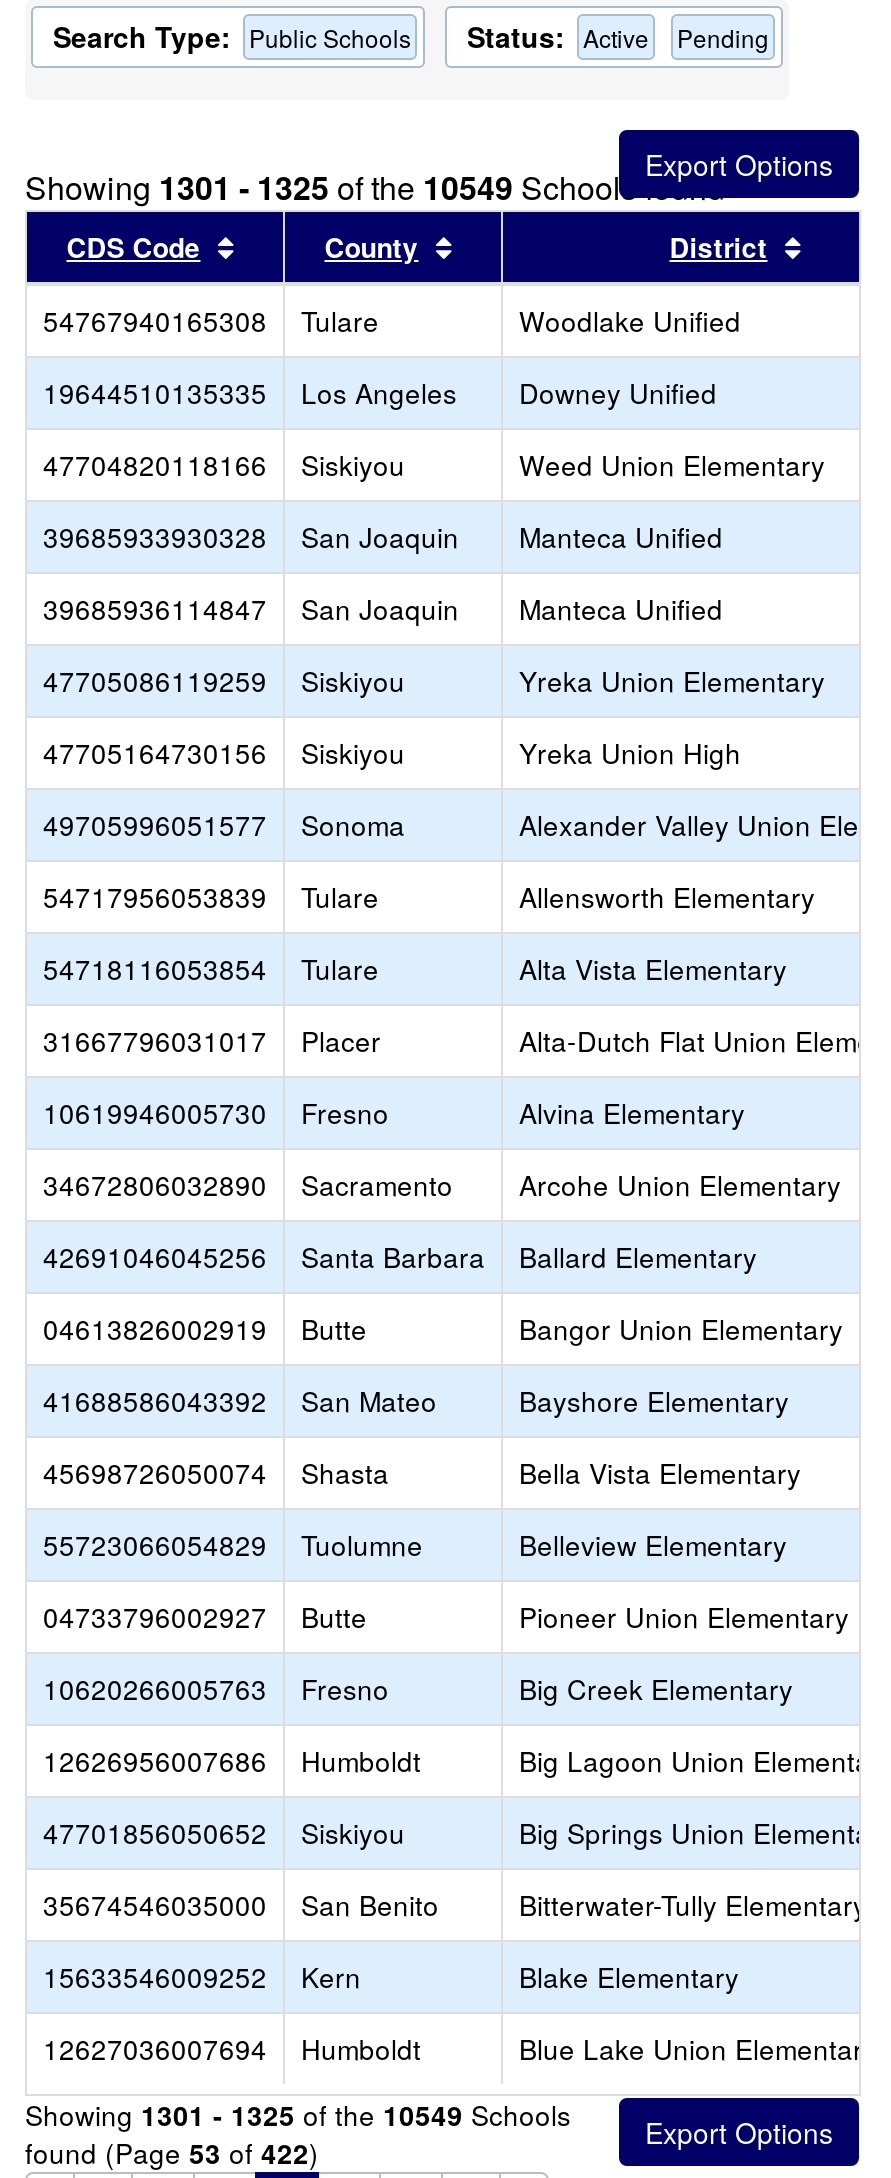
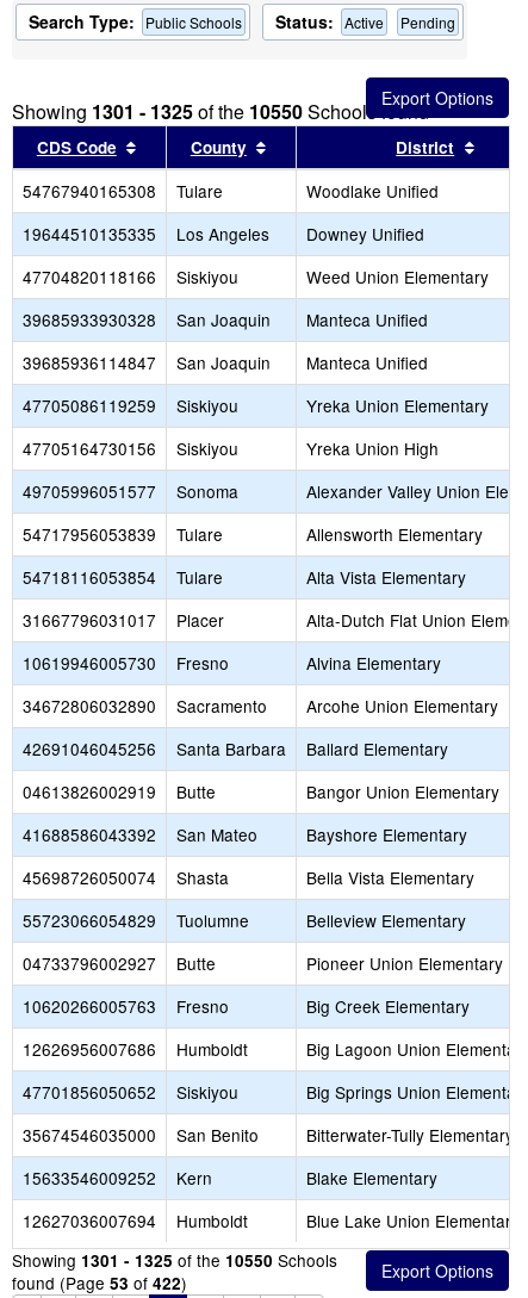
- Showing 1301 - 1325 of the 10549 Schools found
+ Showing 1301 - 1325 of the 10550 Schools found

- Showing 1301 - 1325 of the 10549 Schools
+ Showing 1301 - 1325 of the 10550 Schools
